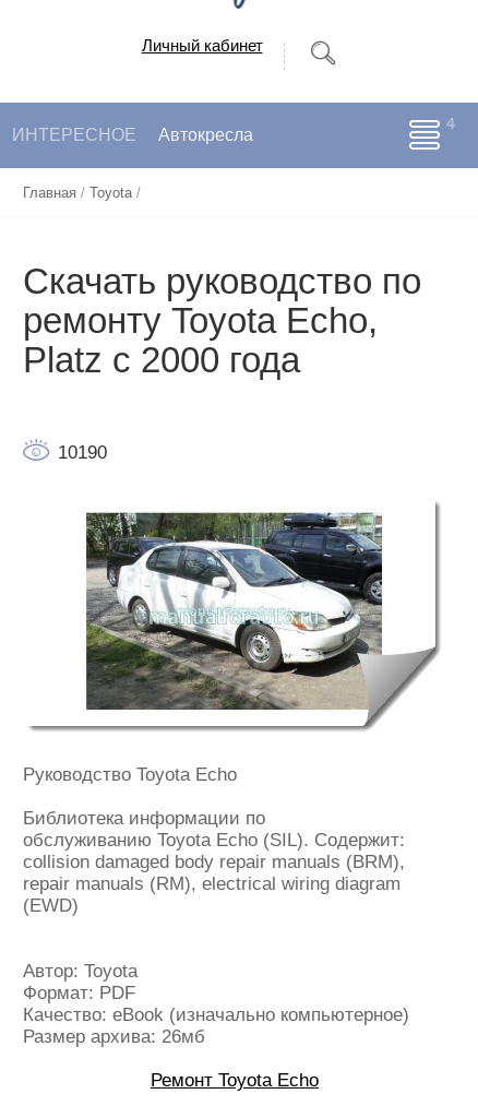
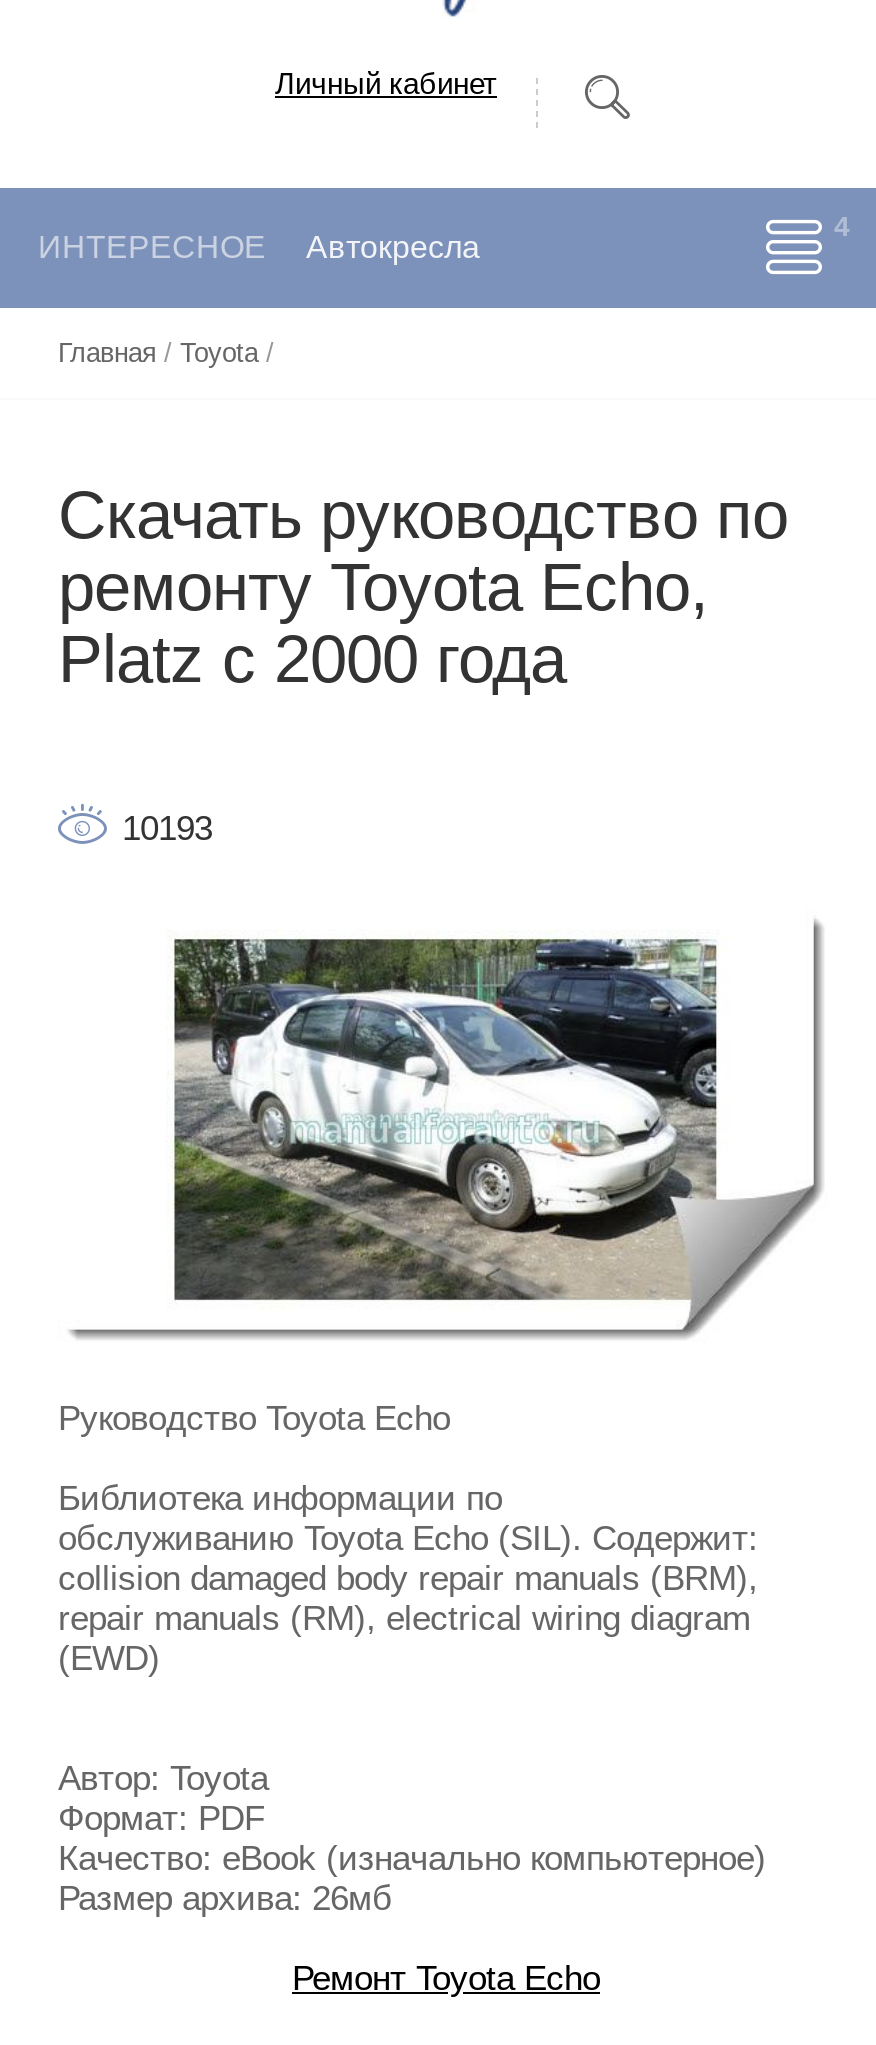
- 10190
+ 10193
